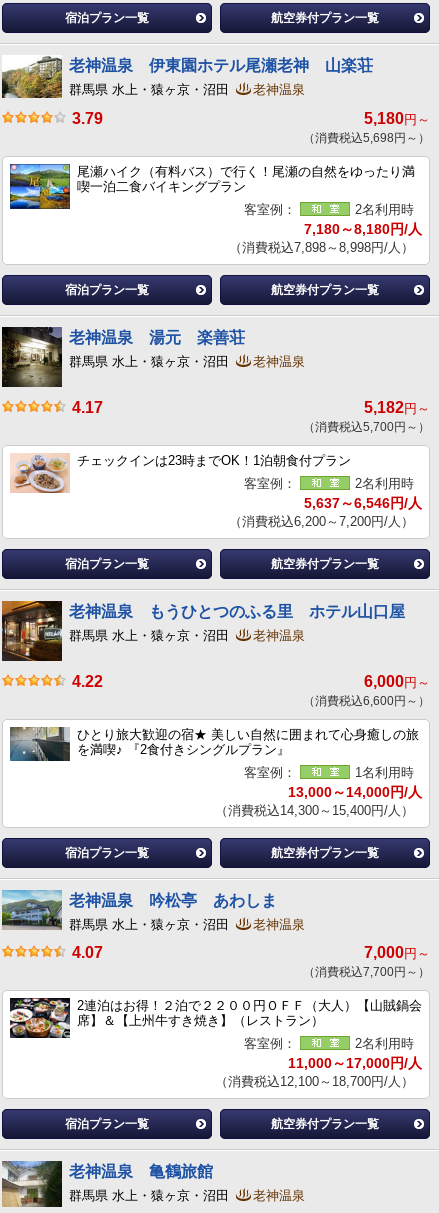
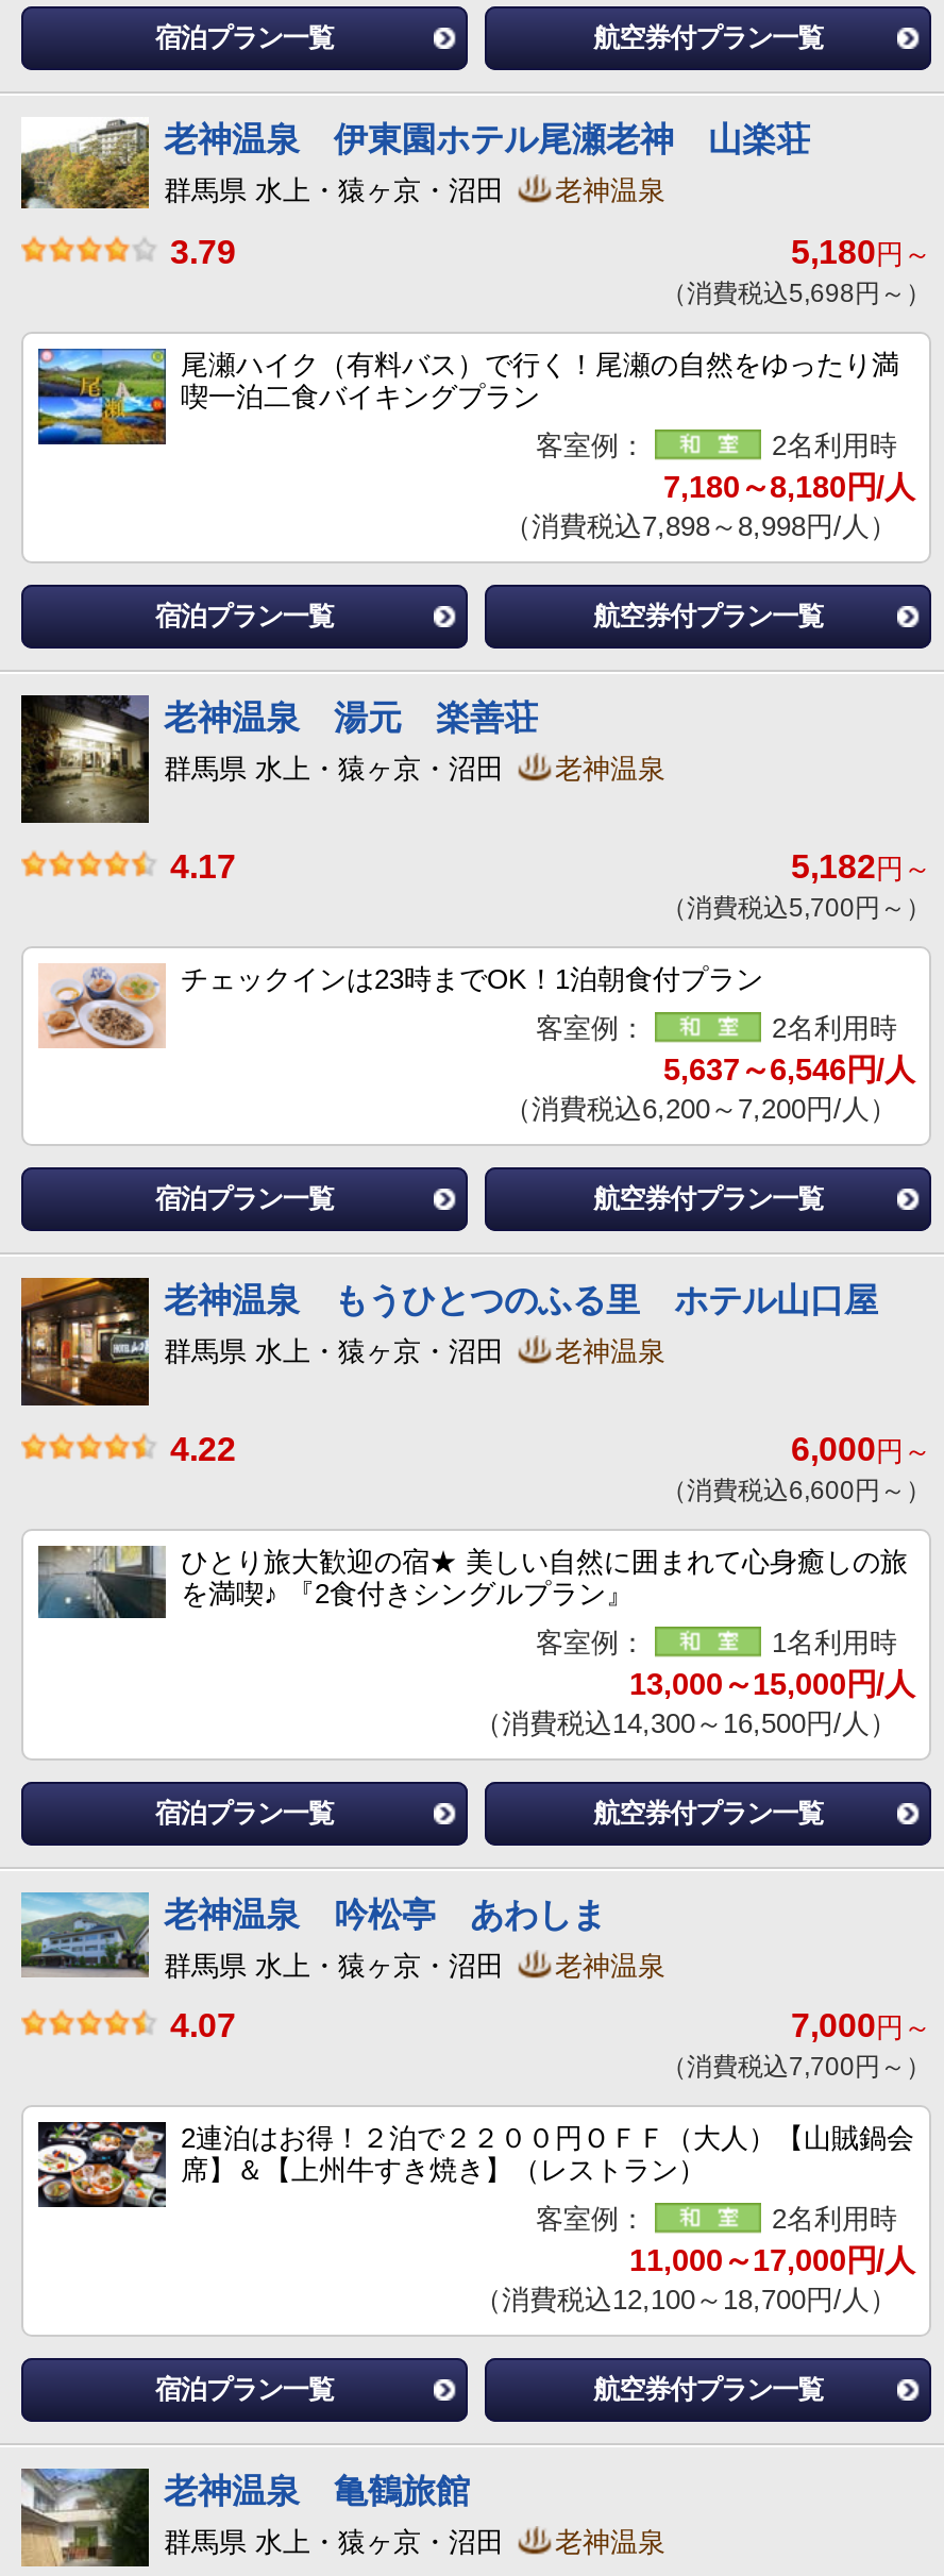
- 13,000～14,000円/人
+ 13,000～15,000円/人

- （消費税込14,300～15,400円/人）
+ （消費税込14,300～16,500円/人）
